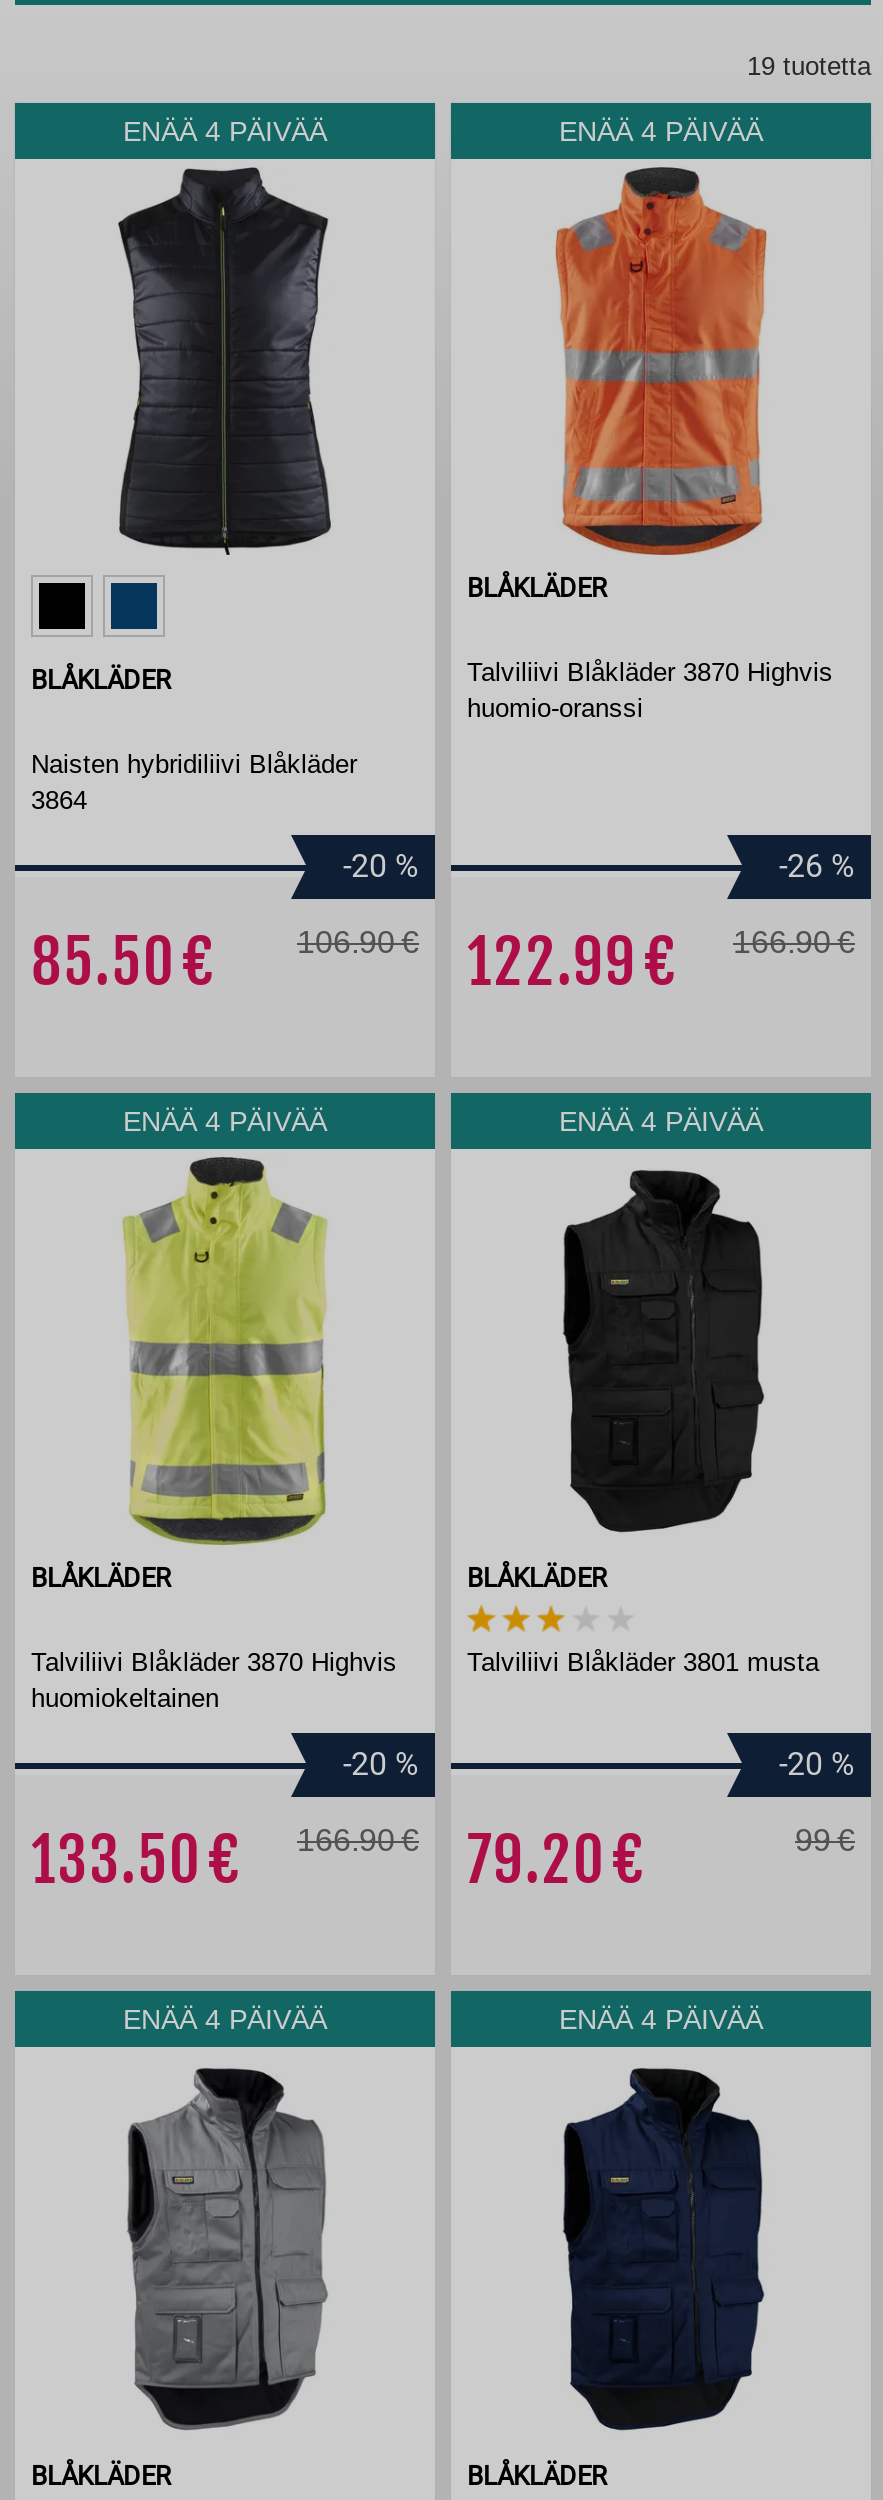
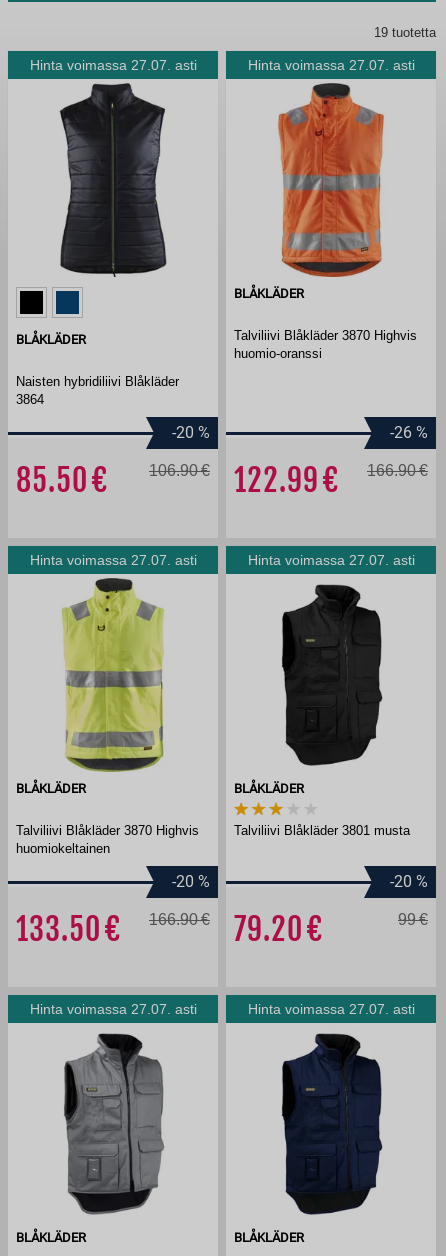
- ENÄÄ 4 PÄIVÄÄ
+ Hinta voimassa 27.07. asti

- ENÄÄ 4 PÄIVÄÄ
+ Hinta voimassa 27.07. asti

- ENÄÄ 4 PÄIVÄÄ
+ Hinta voimassa 27.07. asti

- ENÄÄ 4 PÄIVÄÄ
+ Hinta voimassa 27.07. asti

- ENÄÄ 4 PÄIVÄÄ
+ Hinta voimassa 27.07. asti

- ENÄÄ 4 PÄIVÄÄ
+ Hinta voimassa 27.07. asti
